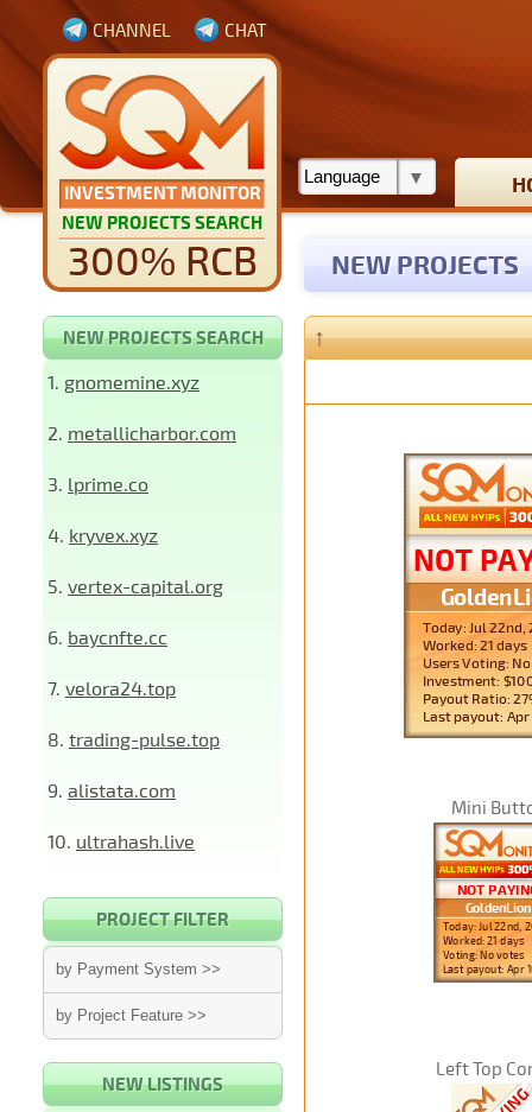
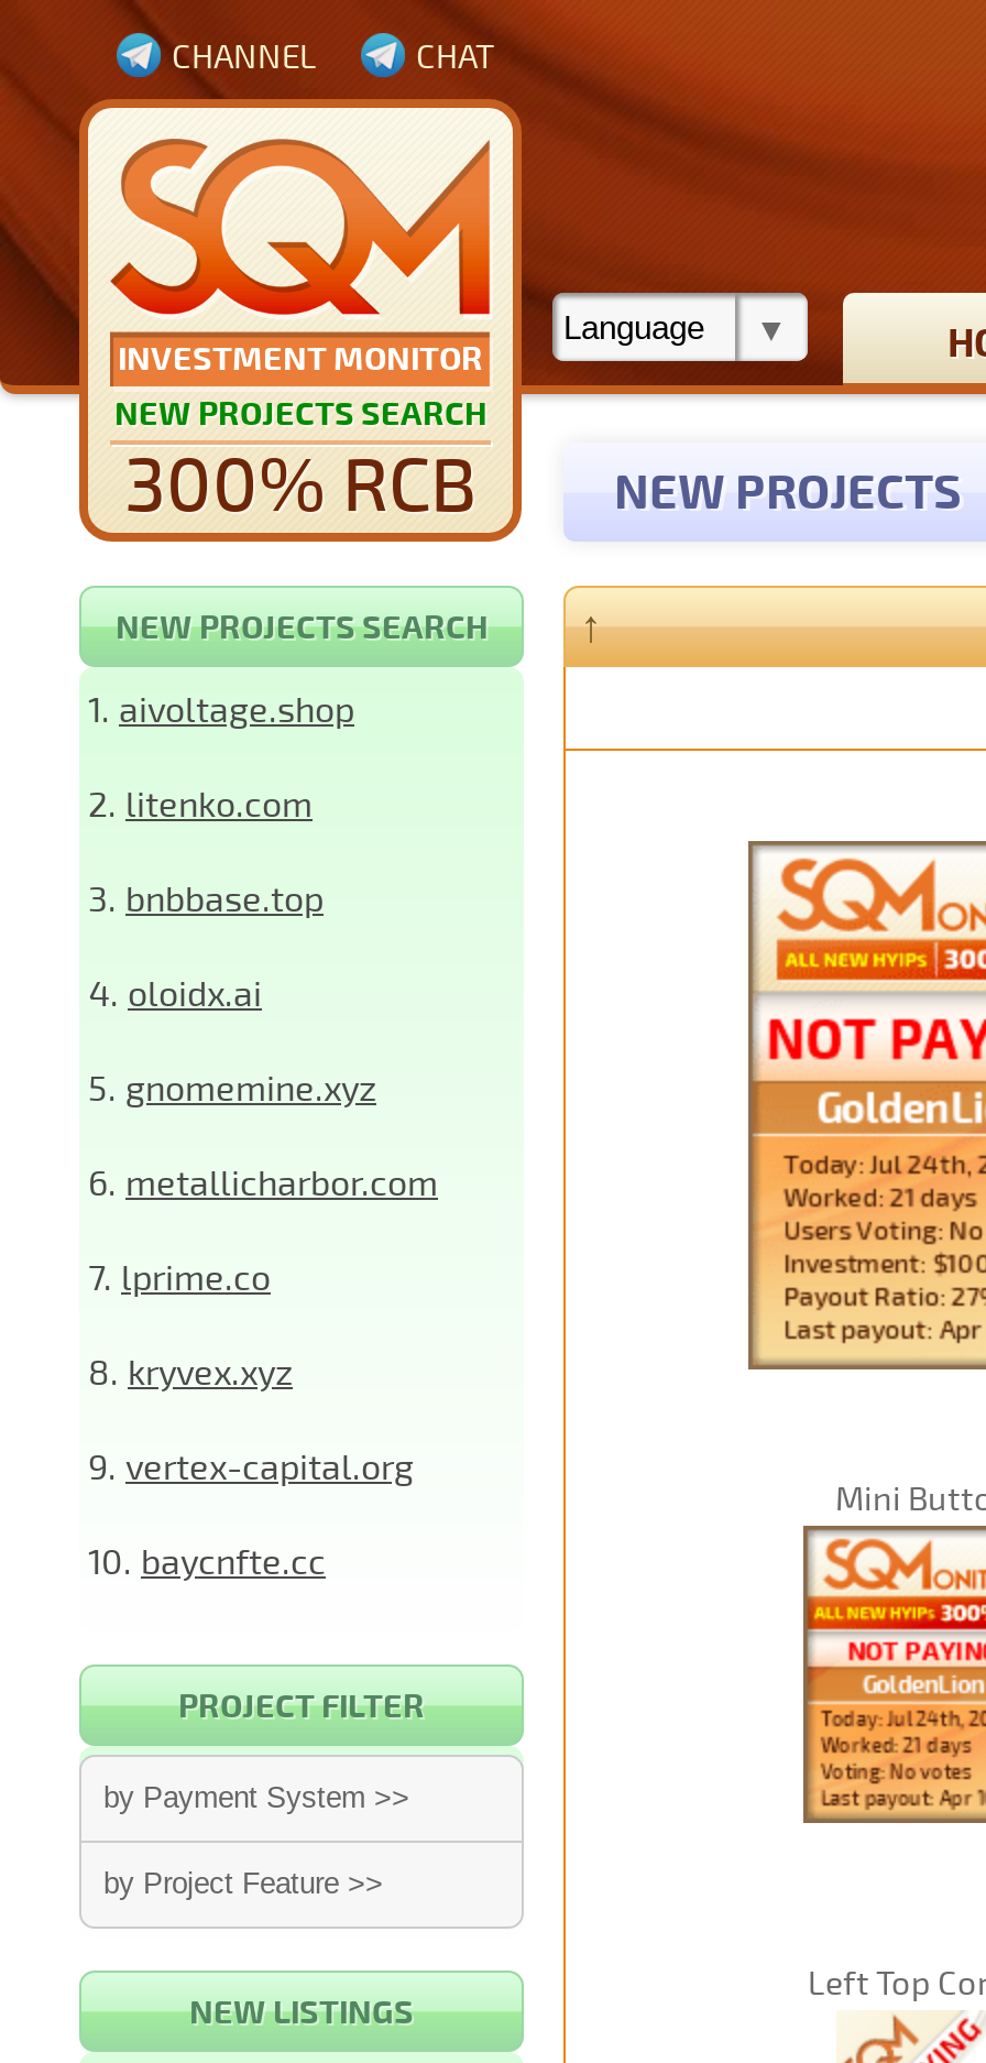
- 1. gnomemine.xyz
+ 1. aivoltage.shop

- 2. metallicharbor.com
+ 2. litenko.com

- 3. lprime.co
+ 3. bnbbase.top

- 4. kryvex.xyz
+ 4. oloidx.ai

- 5. vertex-capital.org
+ 5. gnomemine.xyz

- 6. baycnfte.cc
+ 6. metallicharbor.com

- 7. velora24.top
+ 7. lprime.co

- 8. trading-pulse.top
+ 8. kryvex.xyz

- 9. alistata.com
+ 9. vertex-capital.org

- 10. ultrahash.live
+ 10. baycnfte.cc
